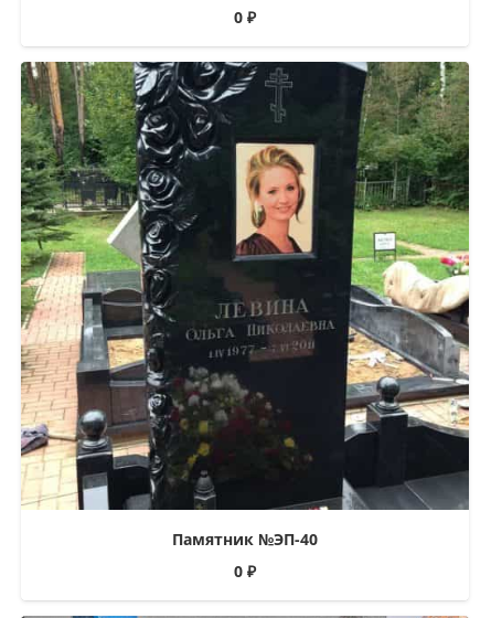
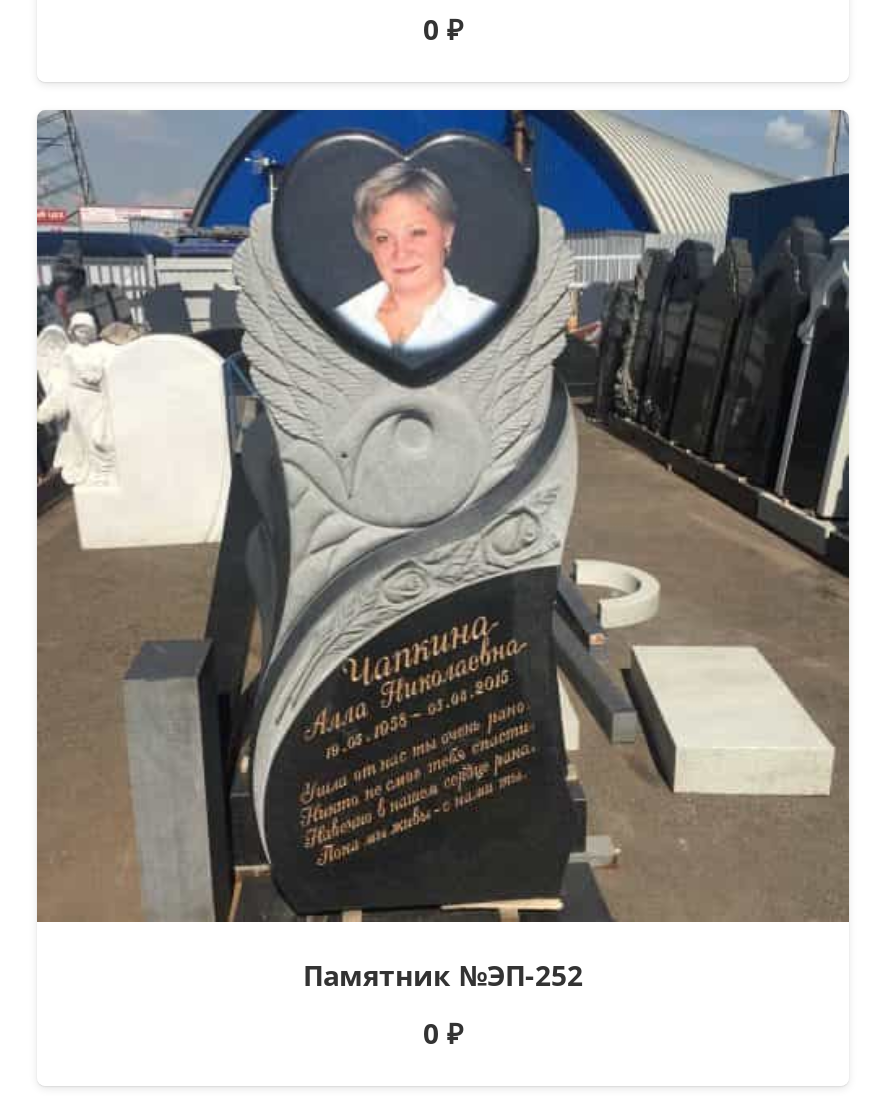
- [image]
- Памятник №ЭП-40
+ [image]
+ Памятник №ЭП-252
